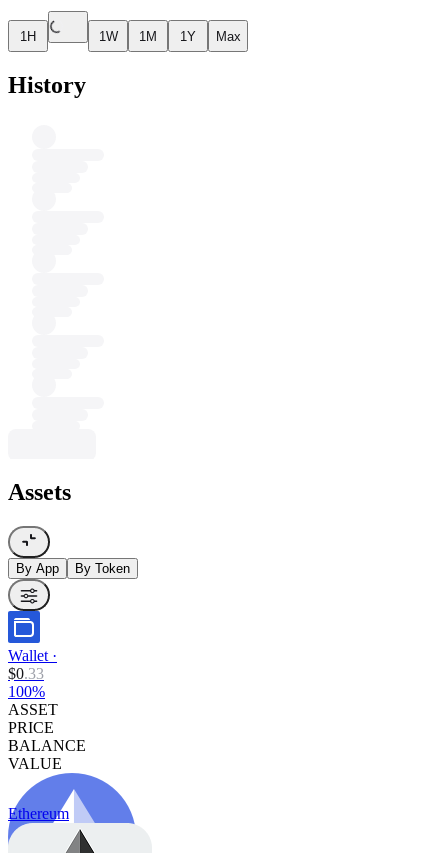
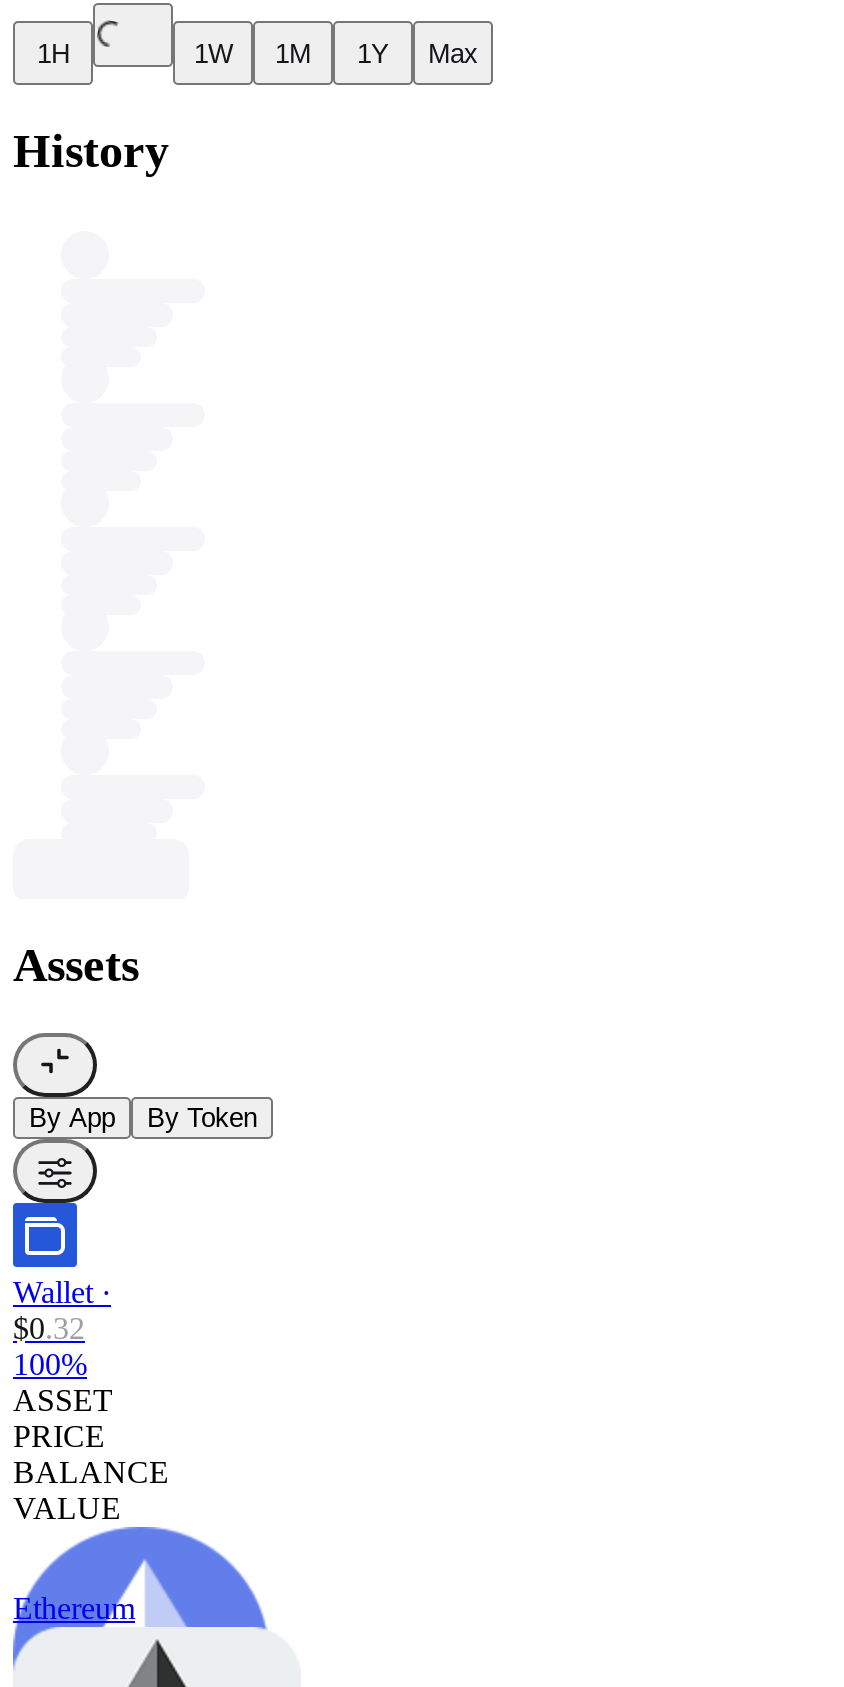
- $0.33
+ $0.32
